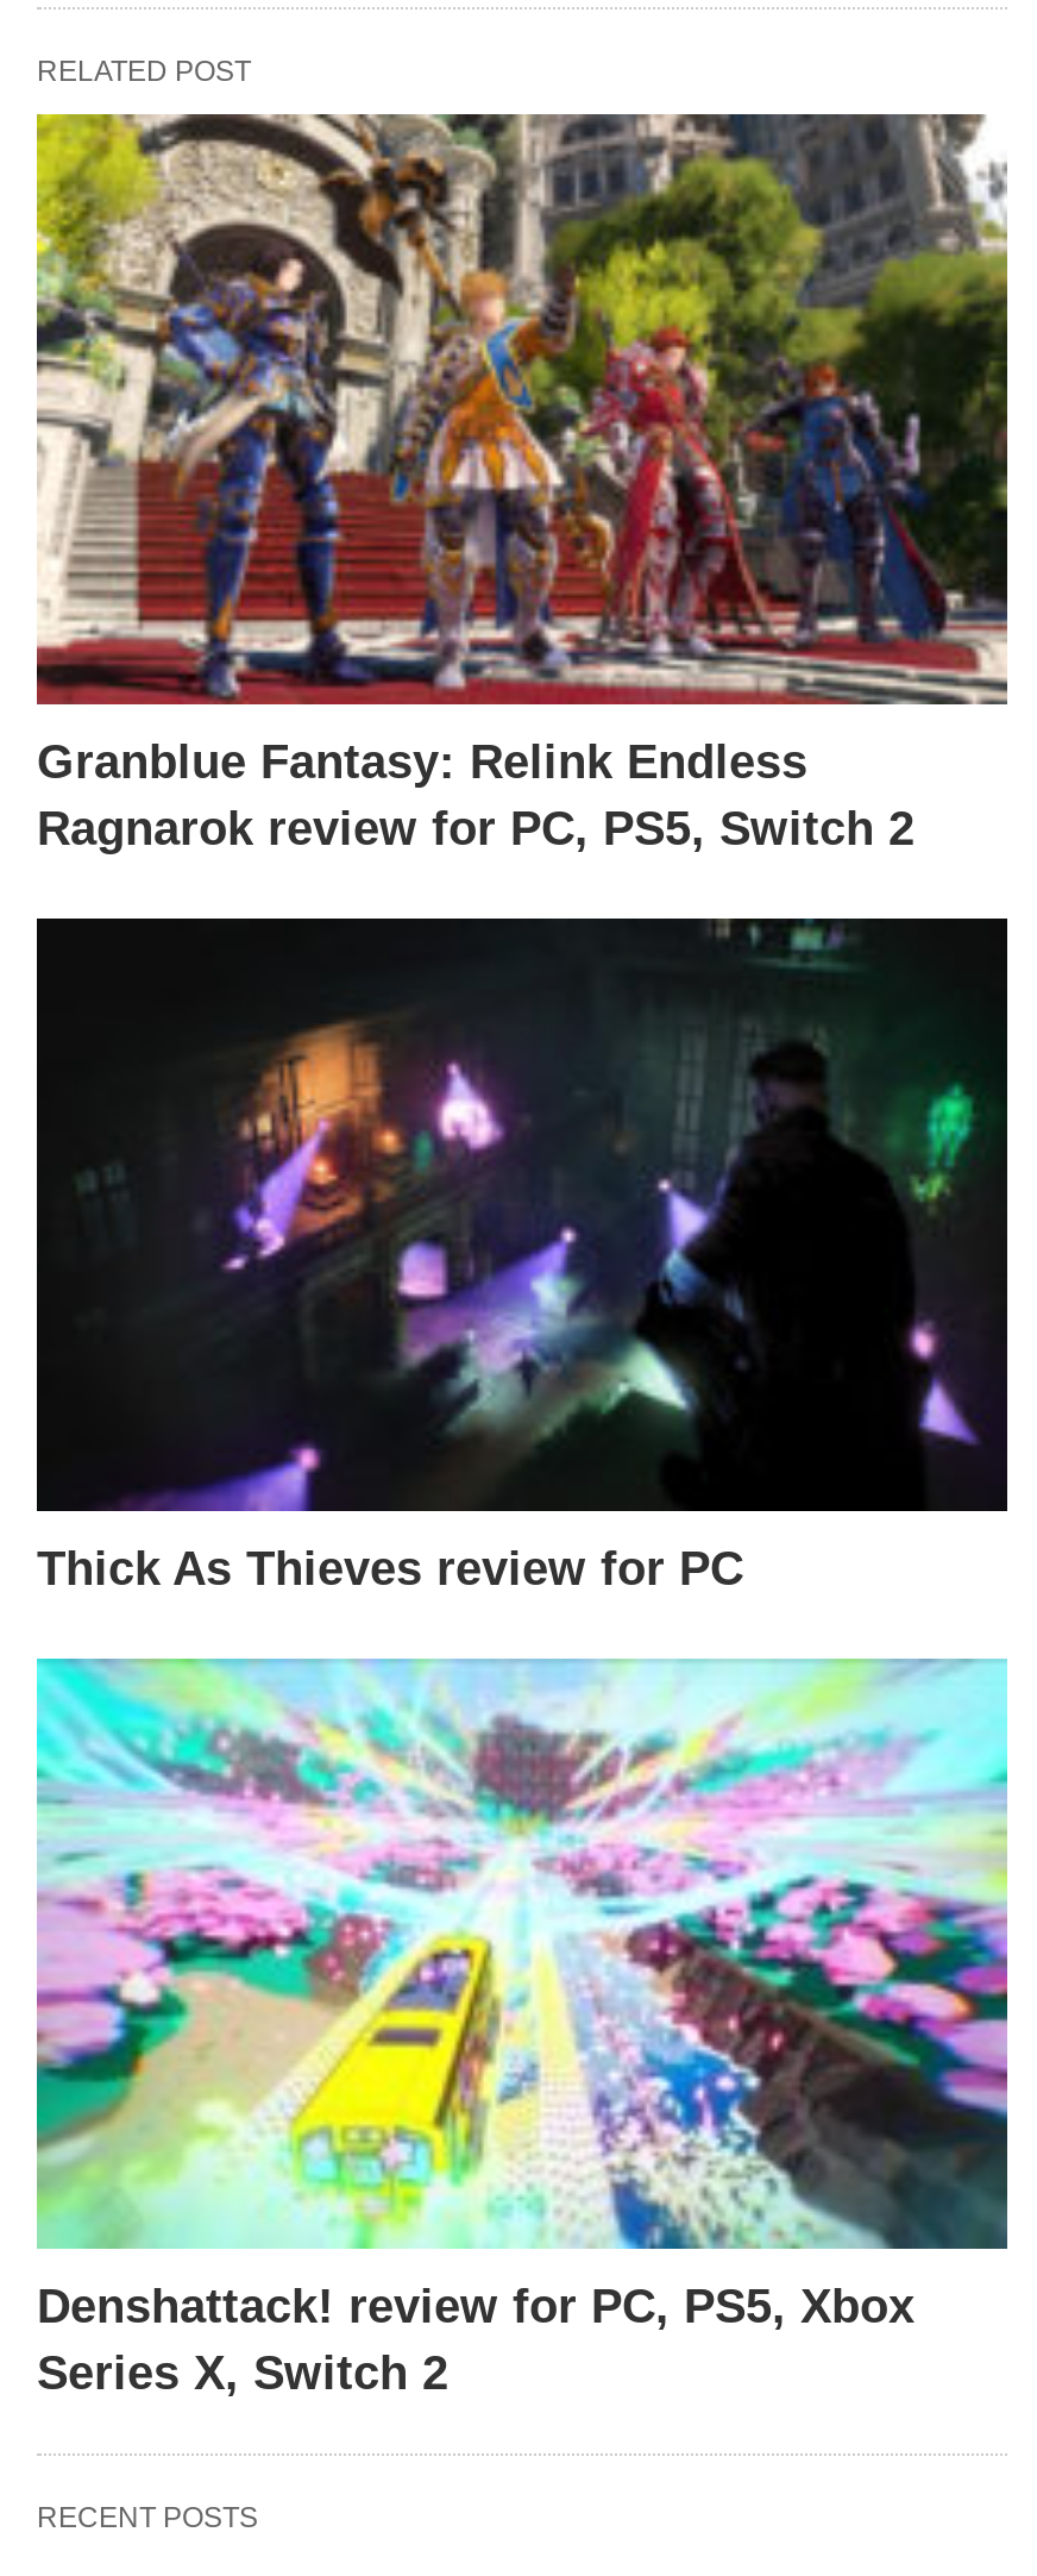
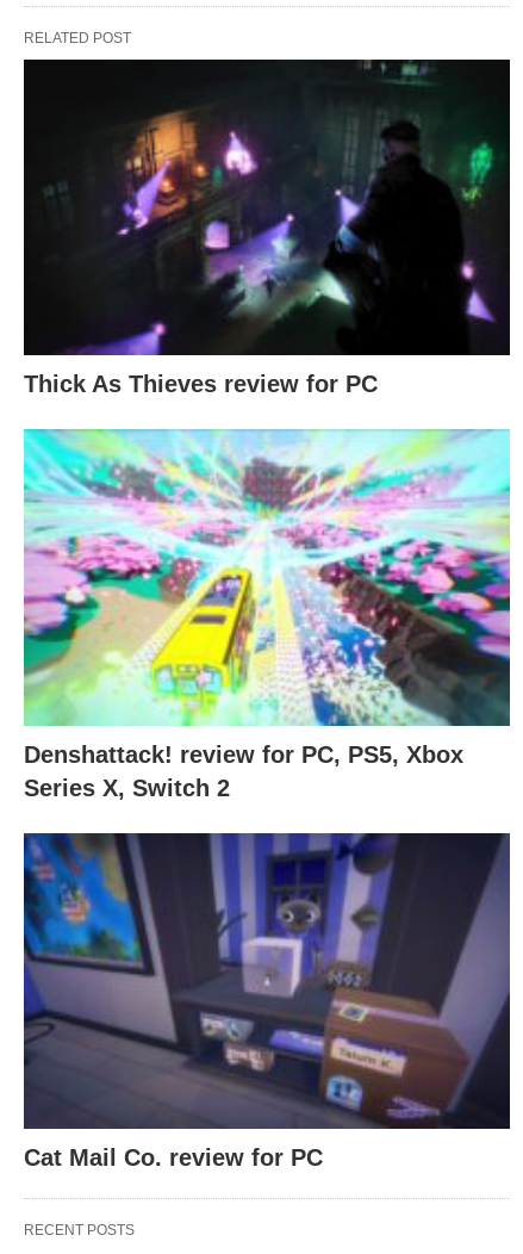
- [image]
- Granblue Fantasy: Relink Endless
- Ragnarok review for PC, PS5, Switch 2

moved up: [image] | Thick As Thieves review for PC | Denshattack! review for PC, PS5, Xbox | Series X, Switch 2

+ [image]
+ Cat Mail Co. review for PC
